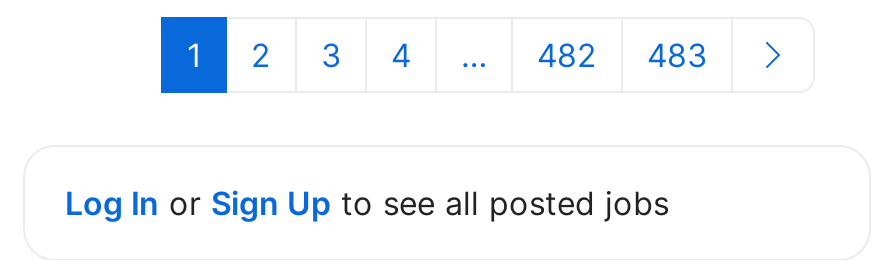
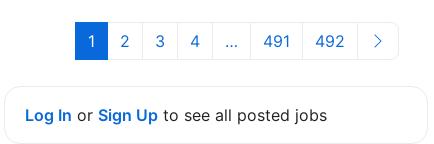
- 482
+ 491

- 483
+ 492
